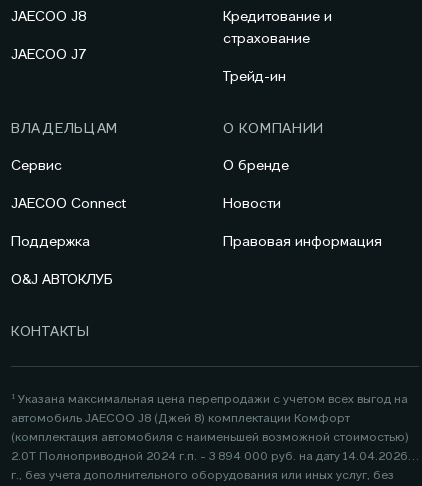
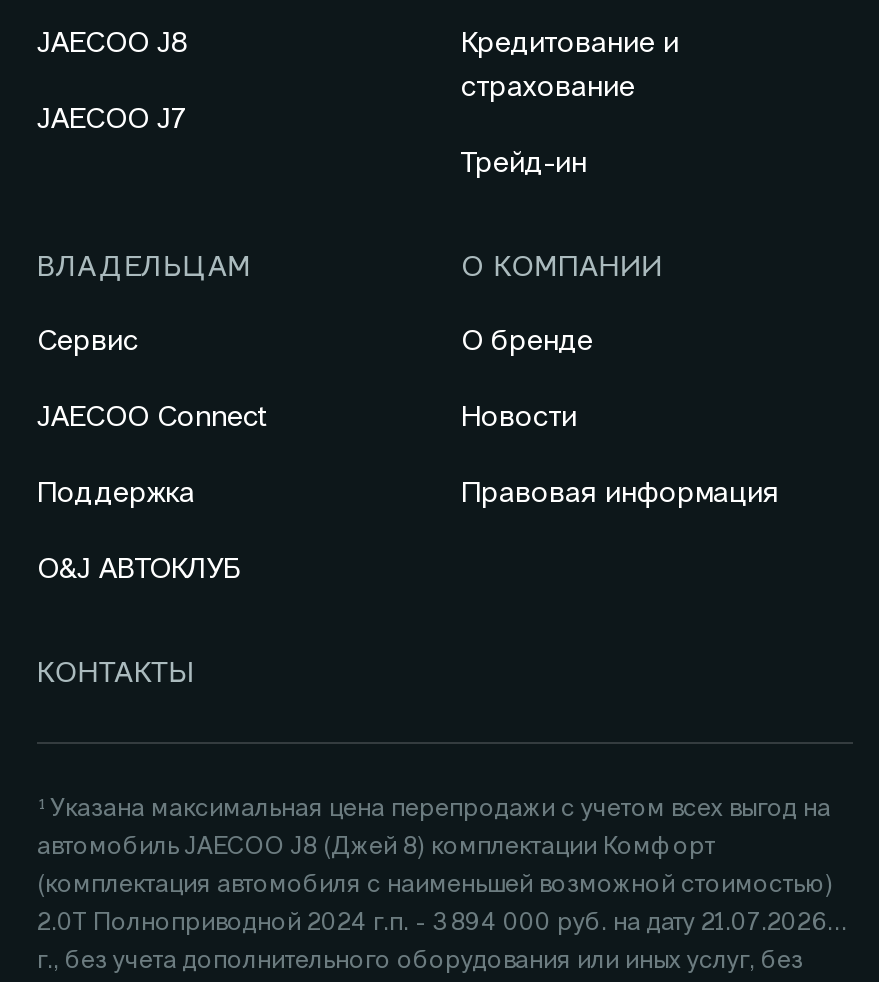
- 2.0Т Полноприводной 2024 г.п. - 3 894 000 руб. на дату 14.04.2026
+ 2.0Т Полноприводной 2024 г.п. - 3 894 000 руб. на дату 21.07.2026
